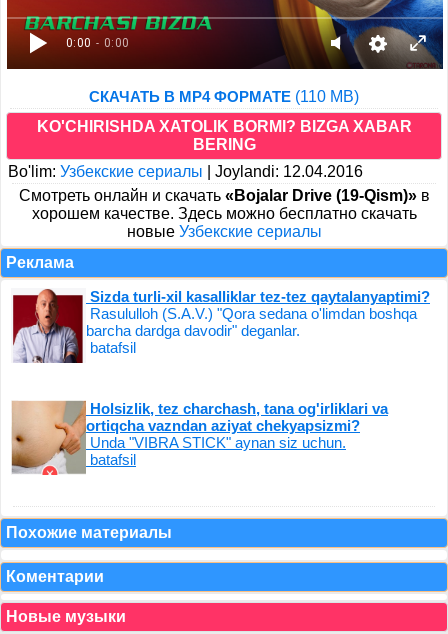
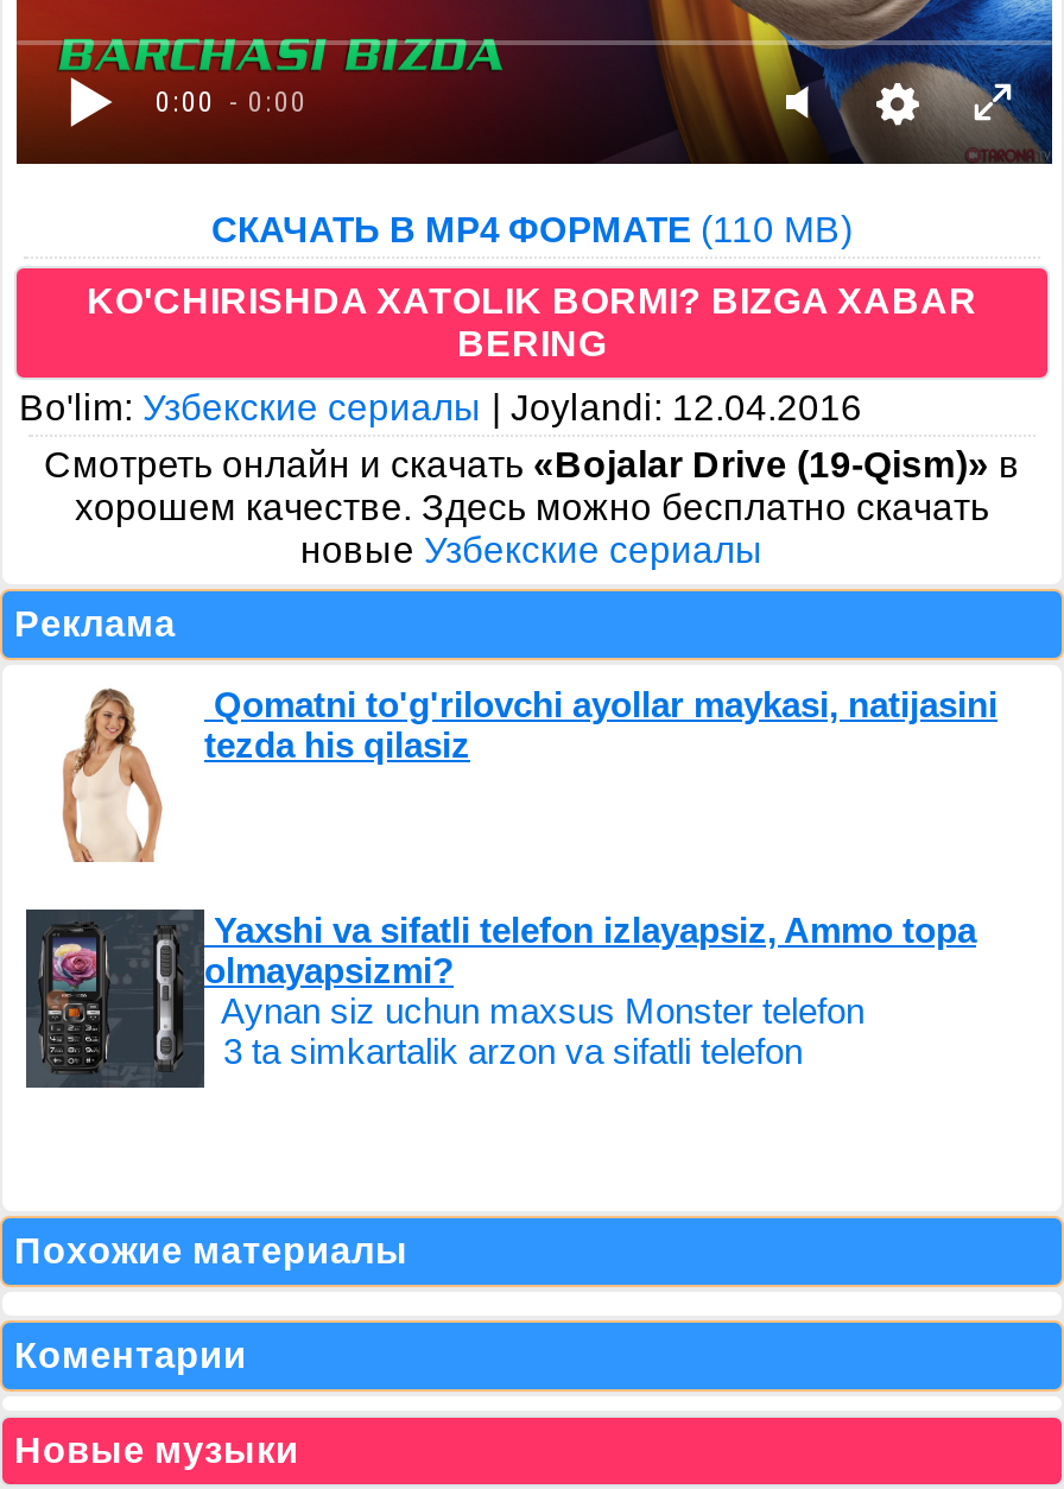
- [image]
- Sizda turli-xil kasalliklar tez-tez qaytalanyaptimi?
- Rasululloh (S.A.V.) "Qora sedana o'limdan boshqa
- barcha dardga davodir" deganlar.
- batafsil
+ [image]
+ Qomatni to'g'rilovchi ayollar maykasi, natijasini
+ tezda his qilasiz

- [image]
- Holsizlik, tez charchash, tana og'irliklari va
- ortiqcha vazndan aziyat chekyapsizmi?
- Unda "VIBRA STICK" aynan siz uchun.
- batafsil
+ [image]
+ Yaxshi va sifatli telefon izlayapsiz, Ammo topa
+ olmayapsizmi?
+ Aynan siz uchun maxsus Monster telefon
+ 3 ta simkartalik arzon va sifatli telefon
